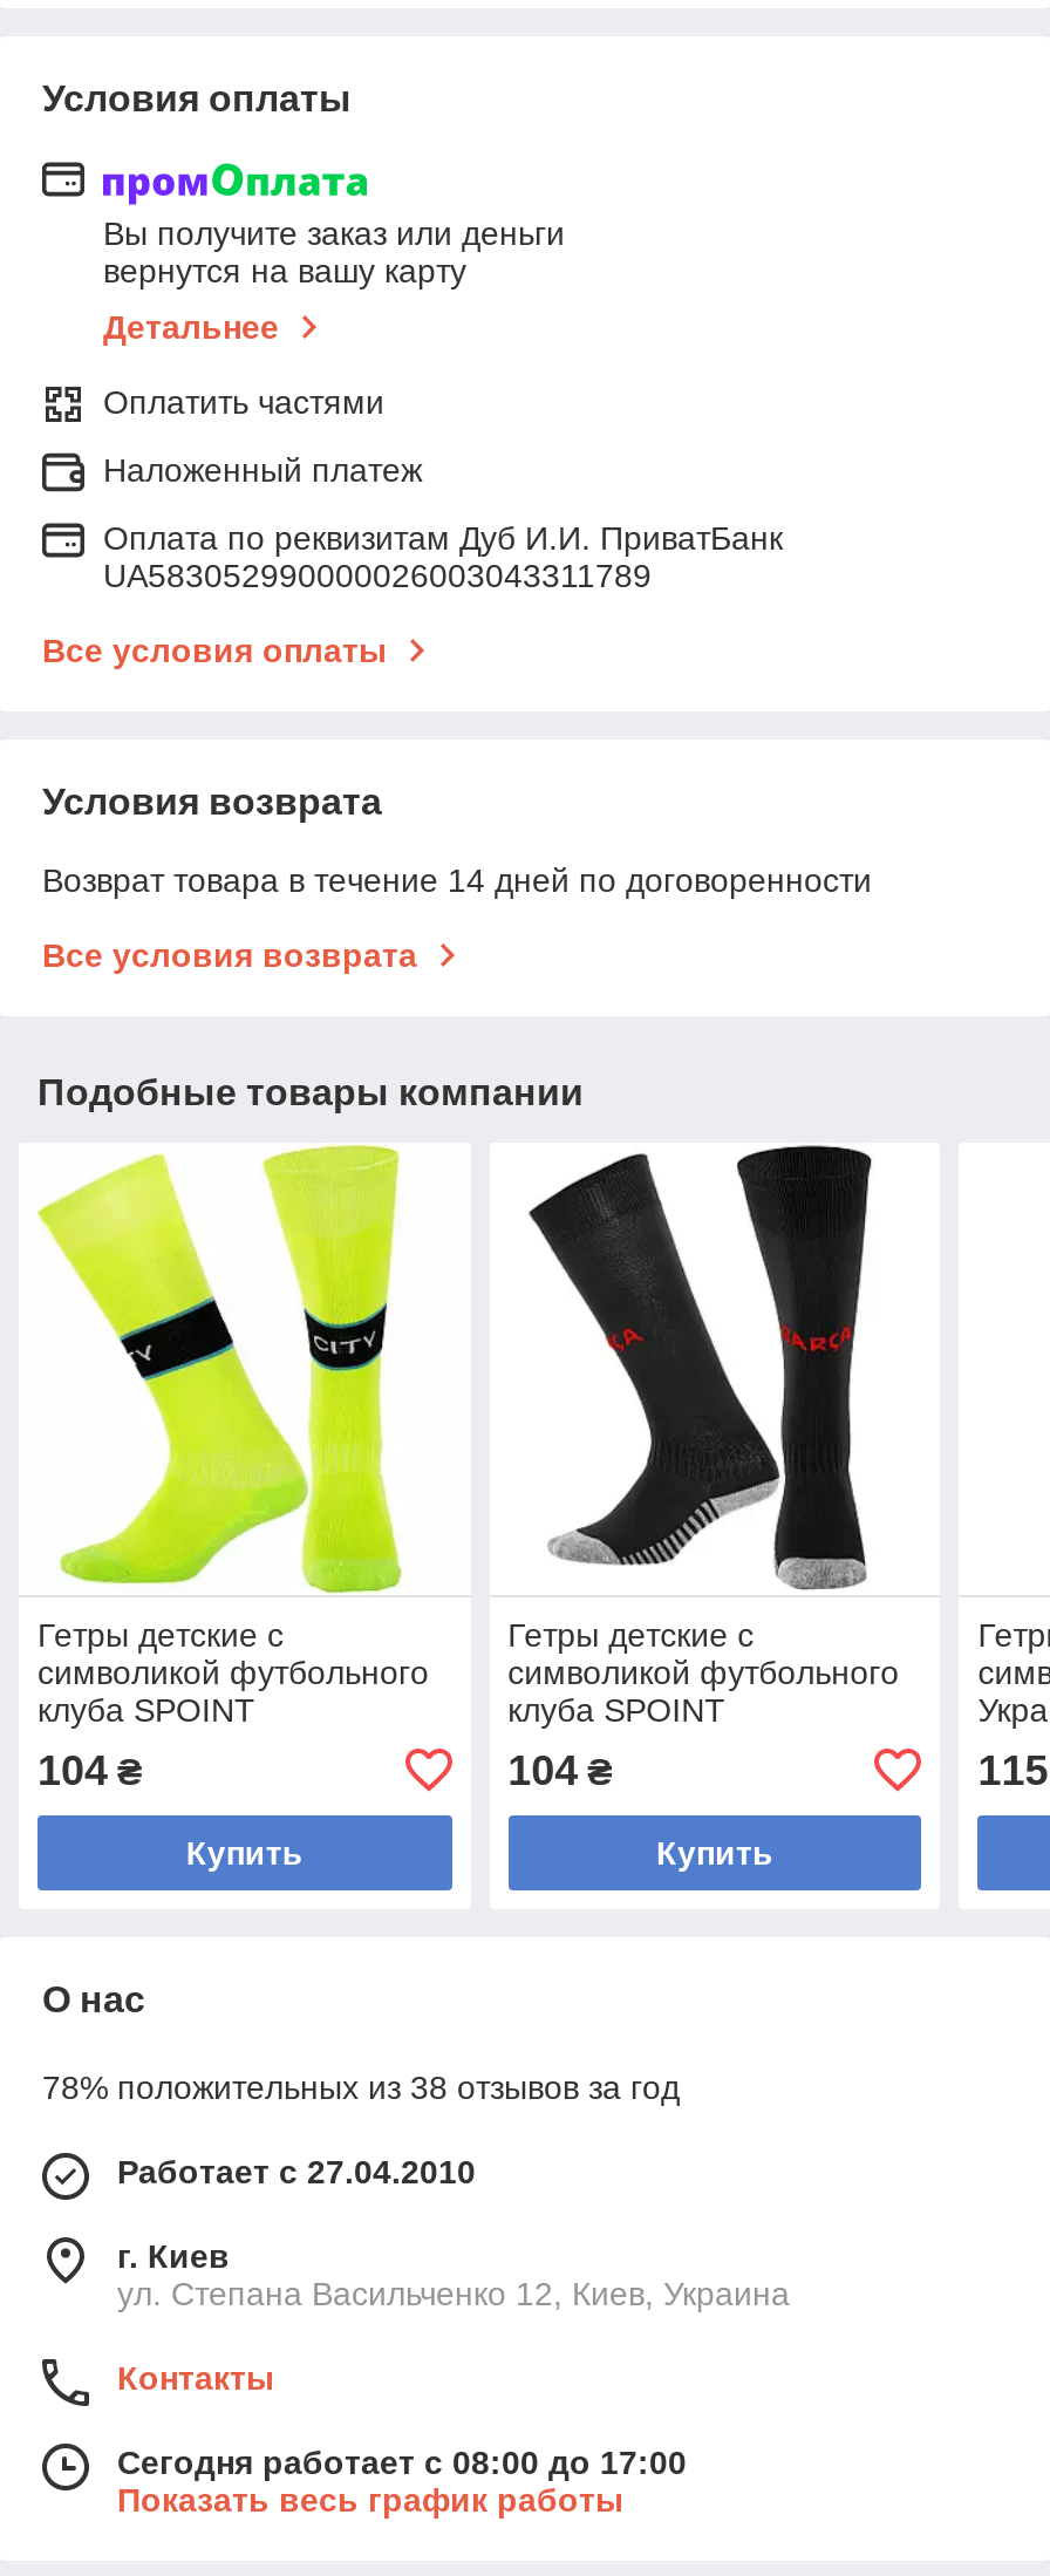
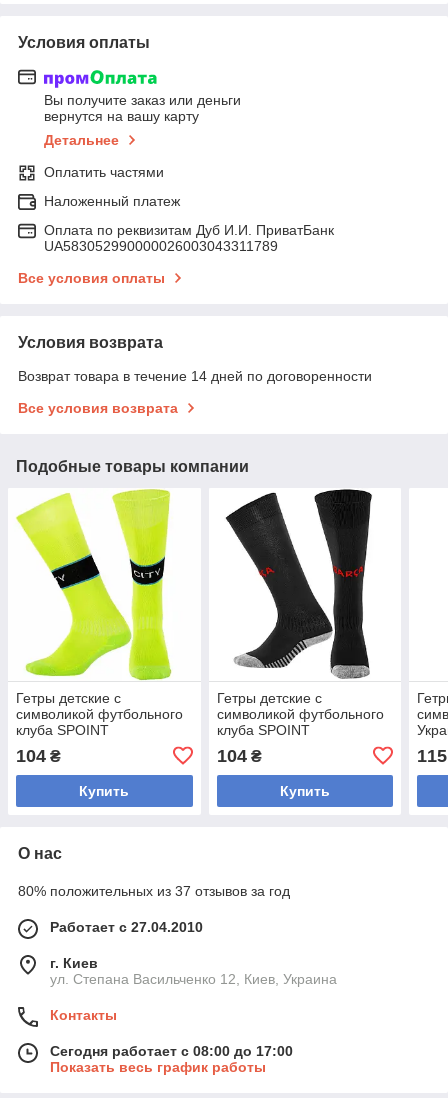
- 78% положительных из 38 отзывов за год
+ 80% положительных из 37 отзывов за год
